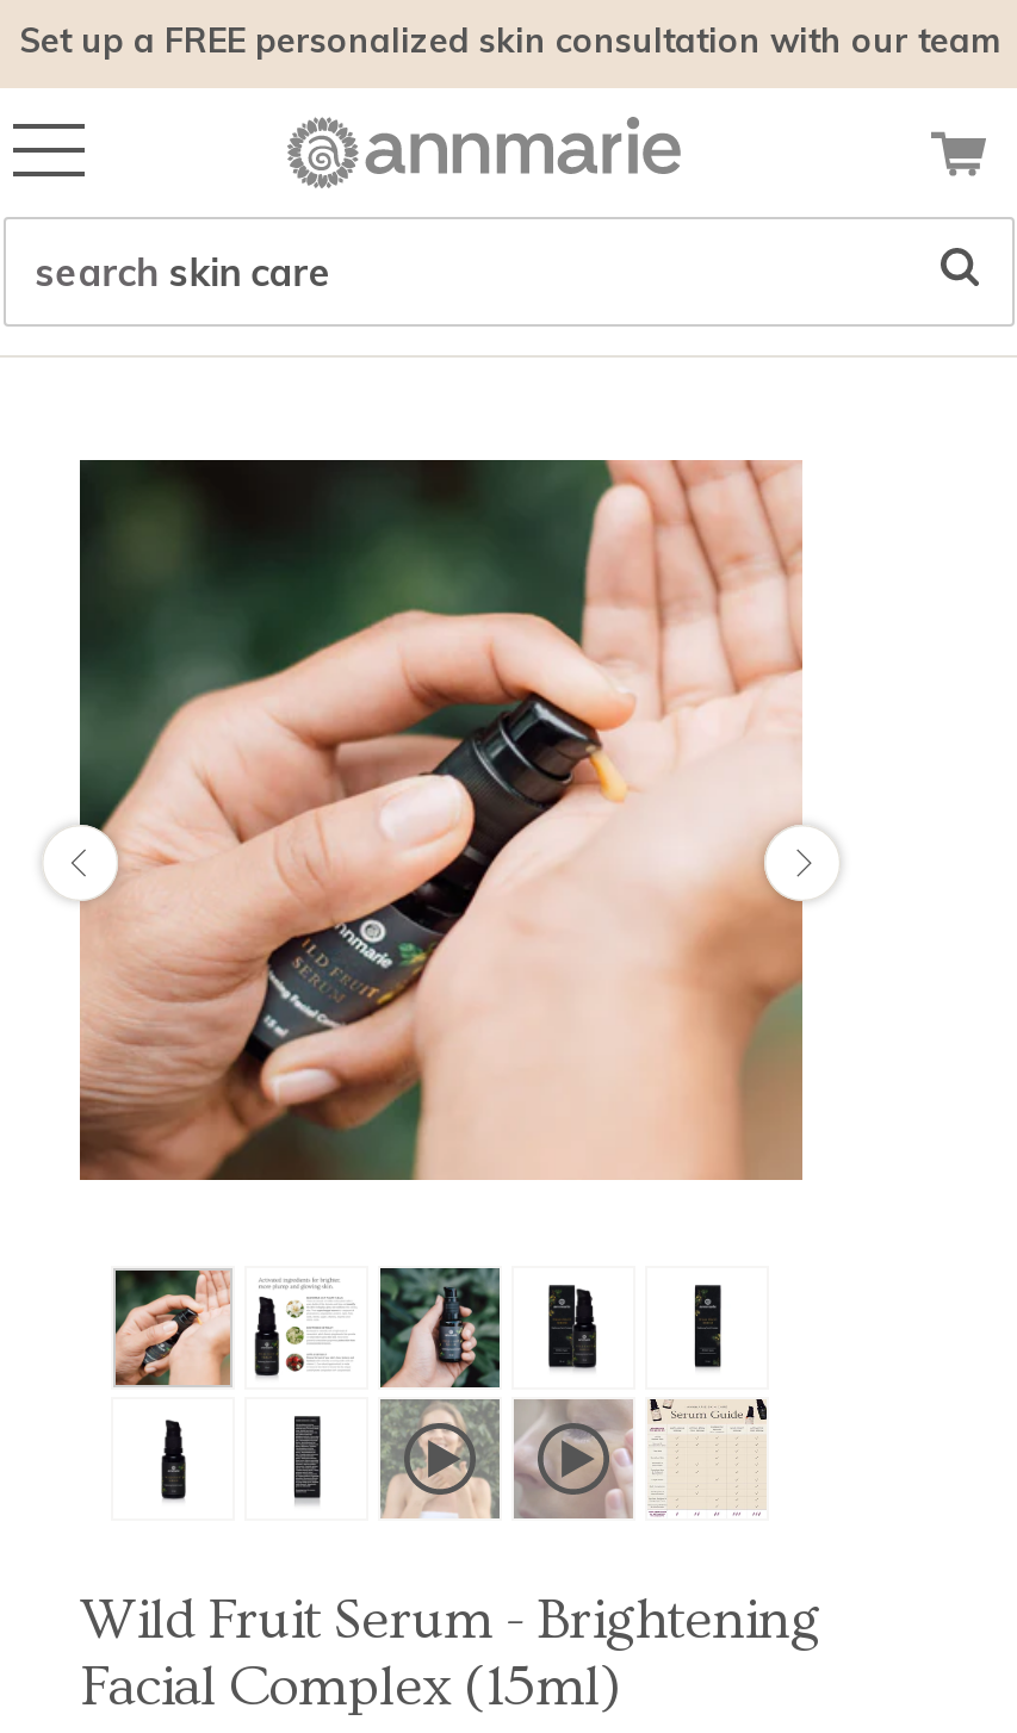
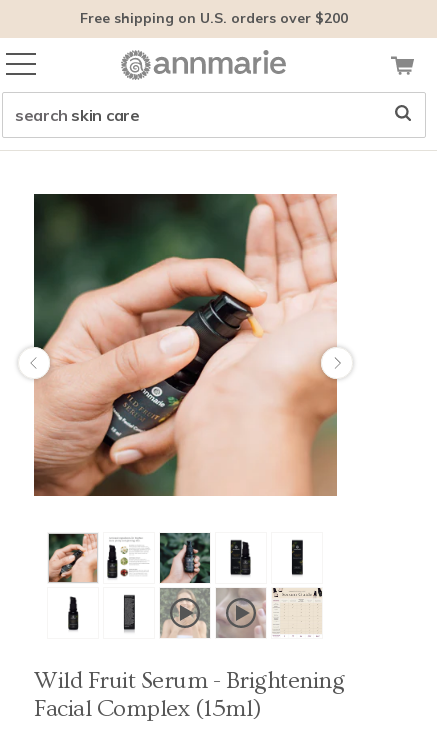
- Set up a FREE personalized skin consultation with our team
+ Free shipping on U.S. orders over $200
